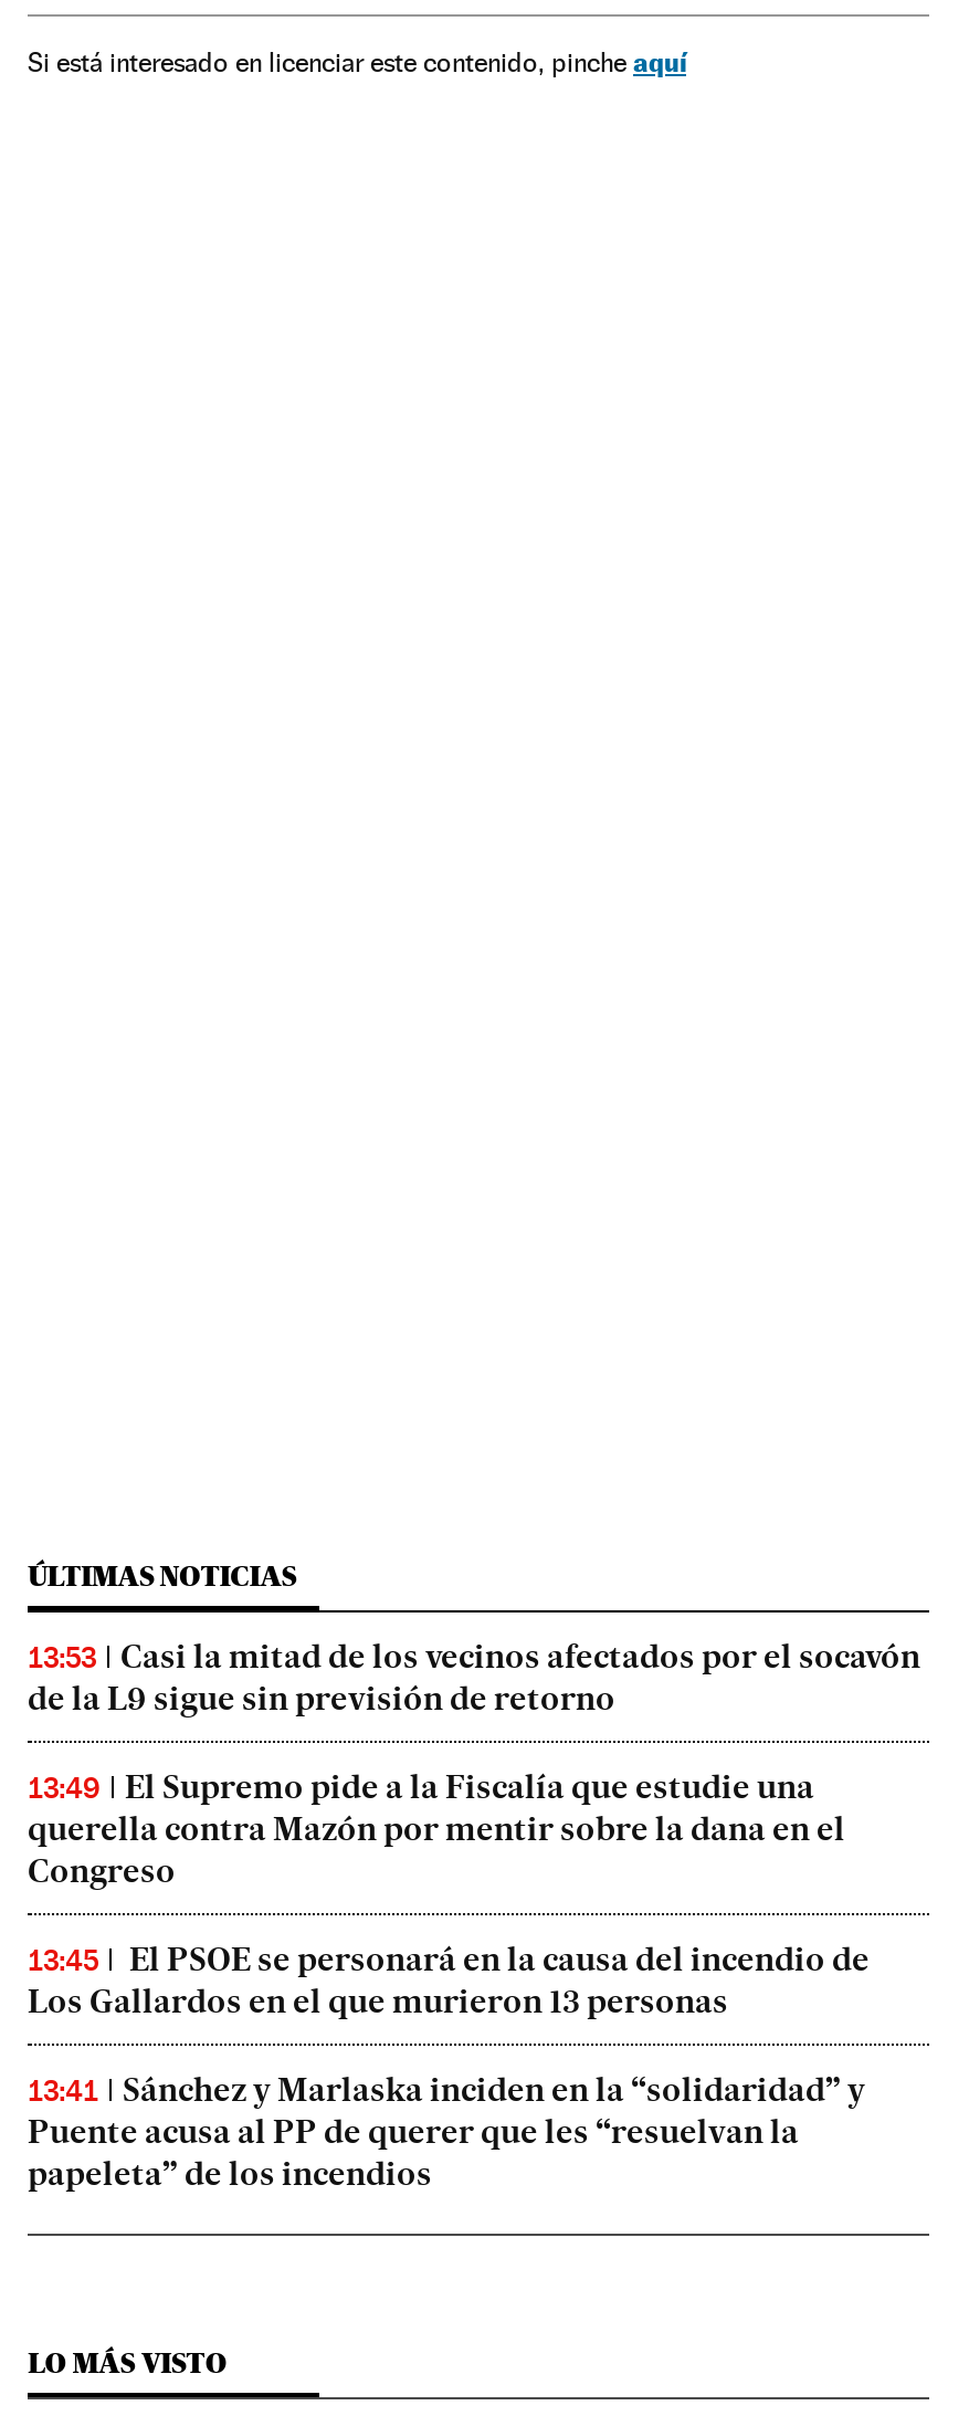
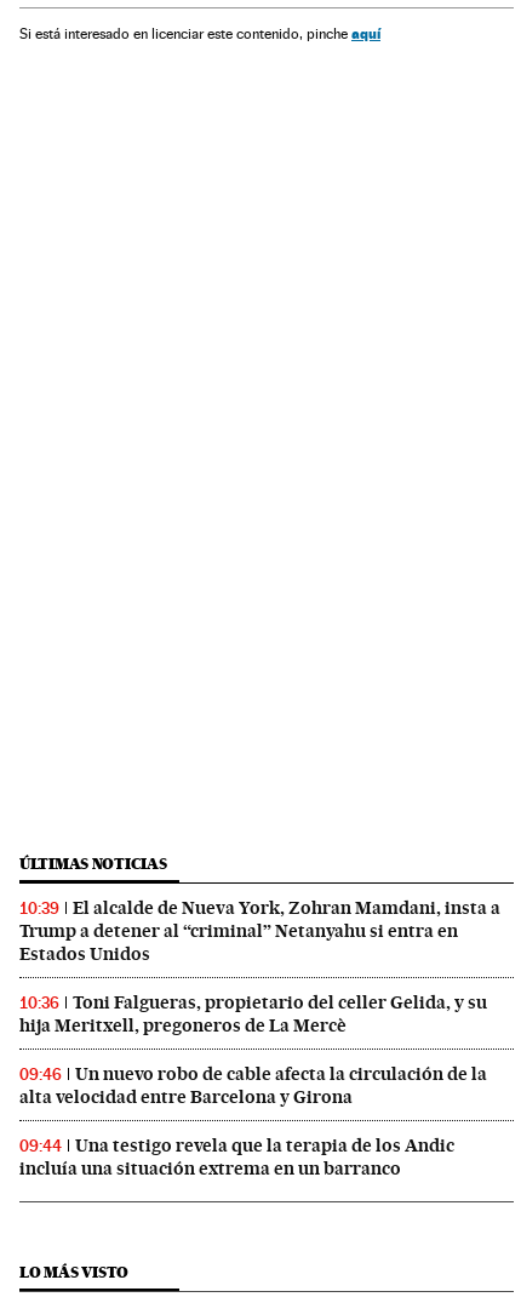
- 13:53
- Casi la mitad de los vecinos afectados por el socavón
- de la L9 sigue sin previsión de retorno
+ 10:39
+ El alcalde de Nueva York, Zohran Mamdani, insta a
+ Trump a detener al “criminal” Netanyahu si entra en
+ Estados Unidos

- 13:49
- El Supremo pide a la Fiscalía que estudie una
- querella contra Mazón por mentir sobre la dana en el
- Congreso
+ 10:36
+ Toni Falgueras, propietario del celler Gelida, y su
+ hija Meritxell, pregoneros de La Mercè

- 13:45
- El PSOE se personará en la causa del incendio de
- Los Gallardos en el que murieron 13 personas
+ 09:46
+ Un nuevo robo de cable afecta la circulación de la
+ alta velocidad entre Barcelona y Girona

- 13:41
- Sánchez y Marlaska inciden en la “solidaridad” y
- Puente acusa al PP de querer que les “resuelvan la
- papeleta” de los incendios
+ 09:44
+ Una testigo revela que la terapia de los Andic
+ incluía una situación extrema en un barranco
